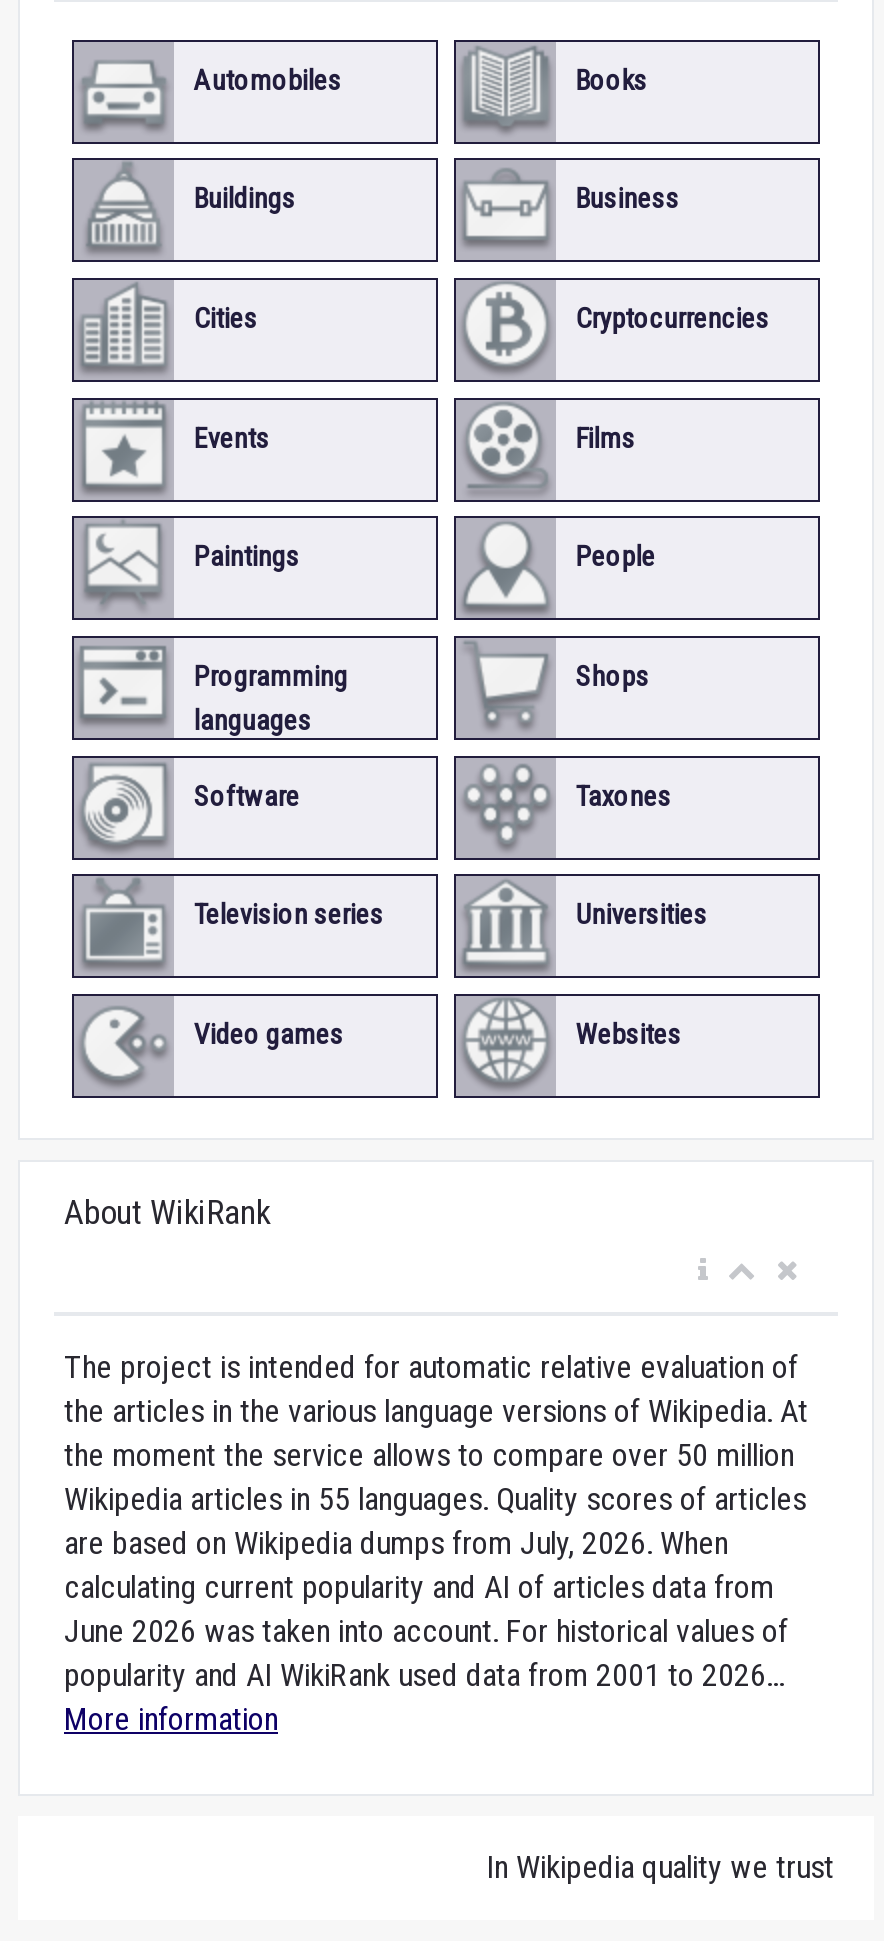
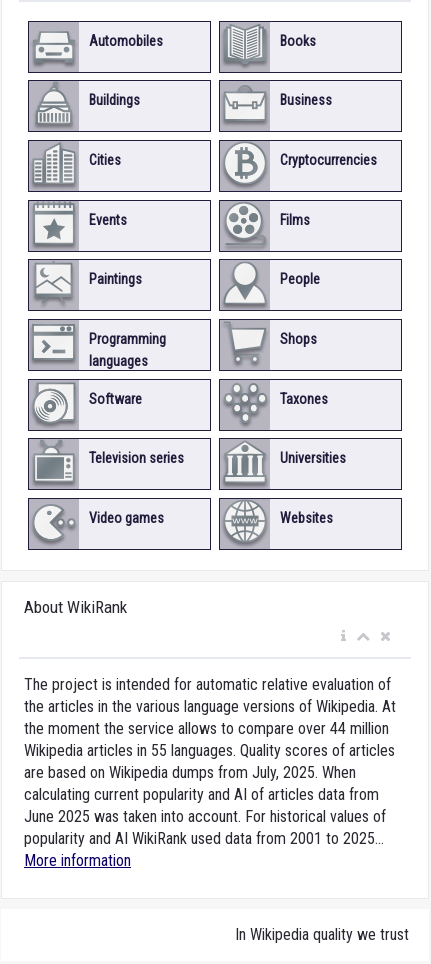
- the moment the service allows to compare over 50 million
+ the moment the service allows to compare over 44 million

- are based on Wikipedia dumps from July, 2026. When
+ are based on Wikipedia dumps from July, 2025. When

- June 2026 was taken into account. For historical values of
+ June 2025 was taken into account. For historical values of

- popularity and AI WikiRank used data from 2001 to 2026...
+ popularity and AI WikiRank used data from 2001 to 2025...
